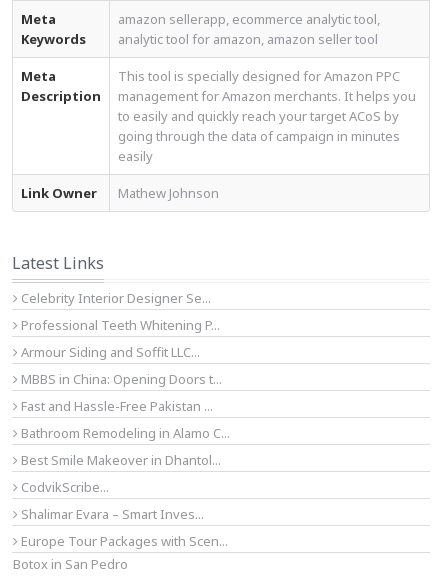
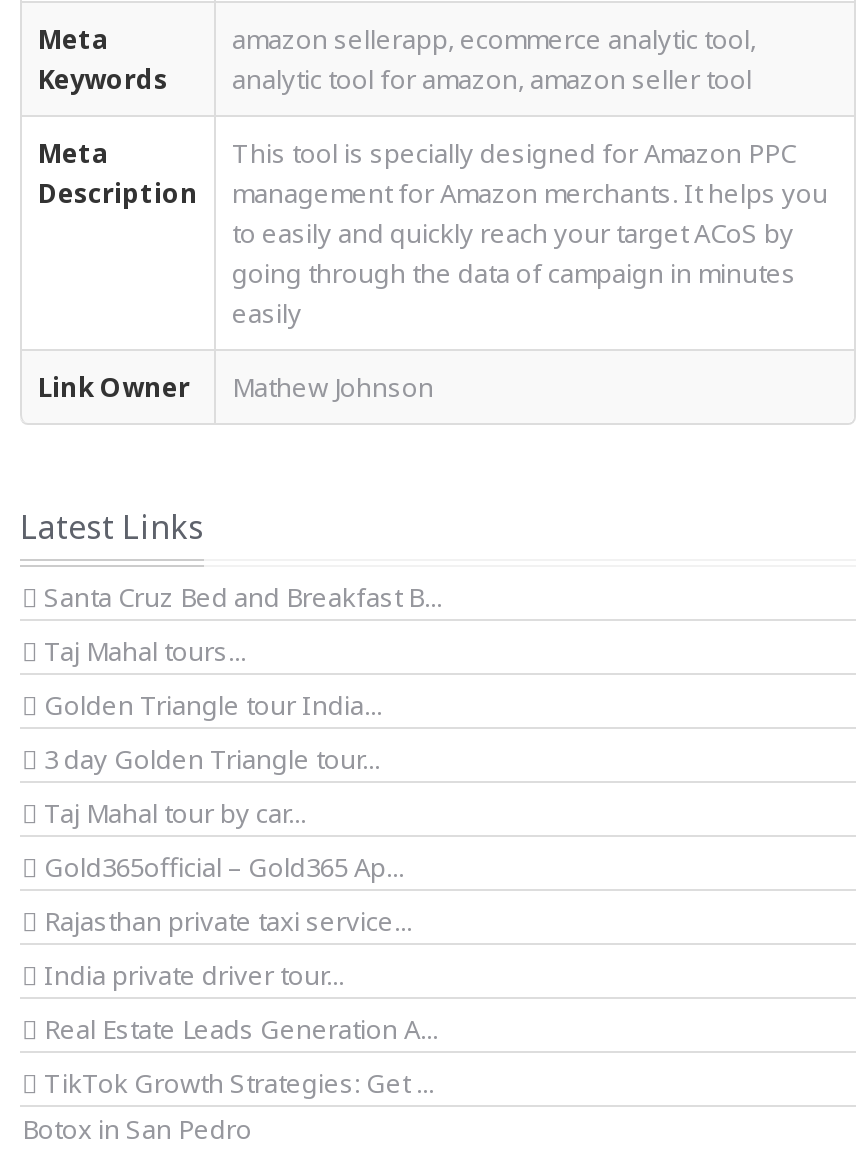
- Celebrity Interior Designer Se...
+ Santa Cruz Bed and Breakfast B...

- Professional Teeth Whitening P...
+ Taj Mahal tours...

- Armour Siding and Soffit LLC...
+ Golden Triangle tour India...

- MBBS in China: Opening Doors t...
+ 3 day Golden Triangle tour...

- Fast and Hassle-Free Pakistan ...
+ Taj Mahal tour by car...

- Bathroom Remodeling in Alamo C...
+ Gold365official – Gold365 Ap...

- Best Smile Makeover in Dhantol...
+ Rajasthan private taxi service...

- CodvikScribe...
+ India private driver tour...

- Shalimar Evara – Smart Inves...
+ Real Estate Leads Generation A...

- Europe Tour Packages with Scen...
+ TikTok Growth Strategies: Get ...
